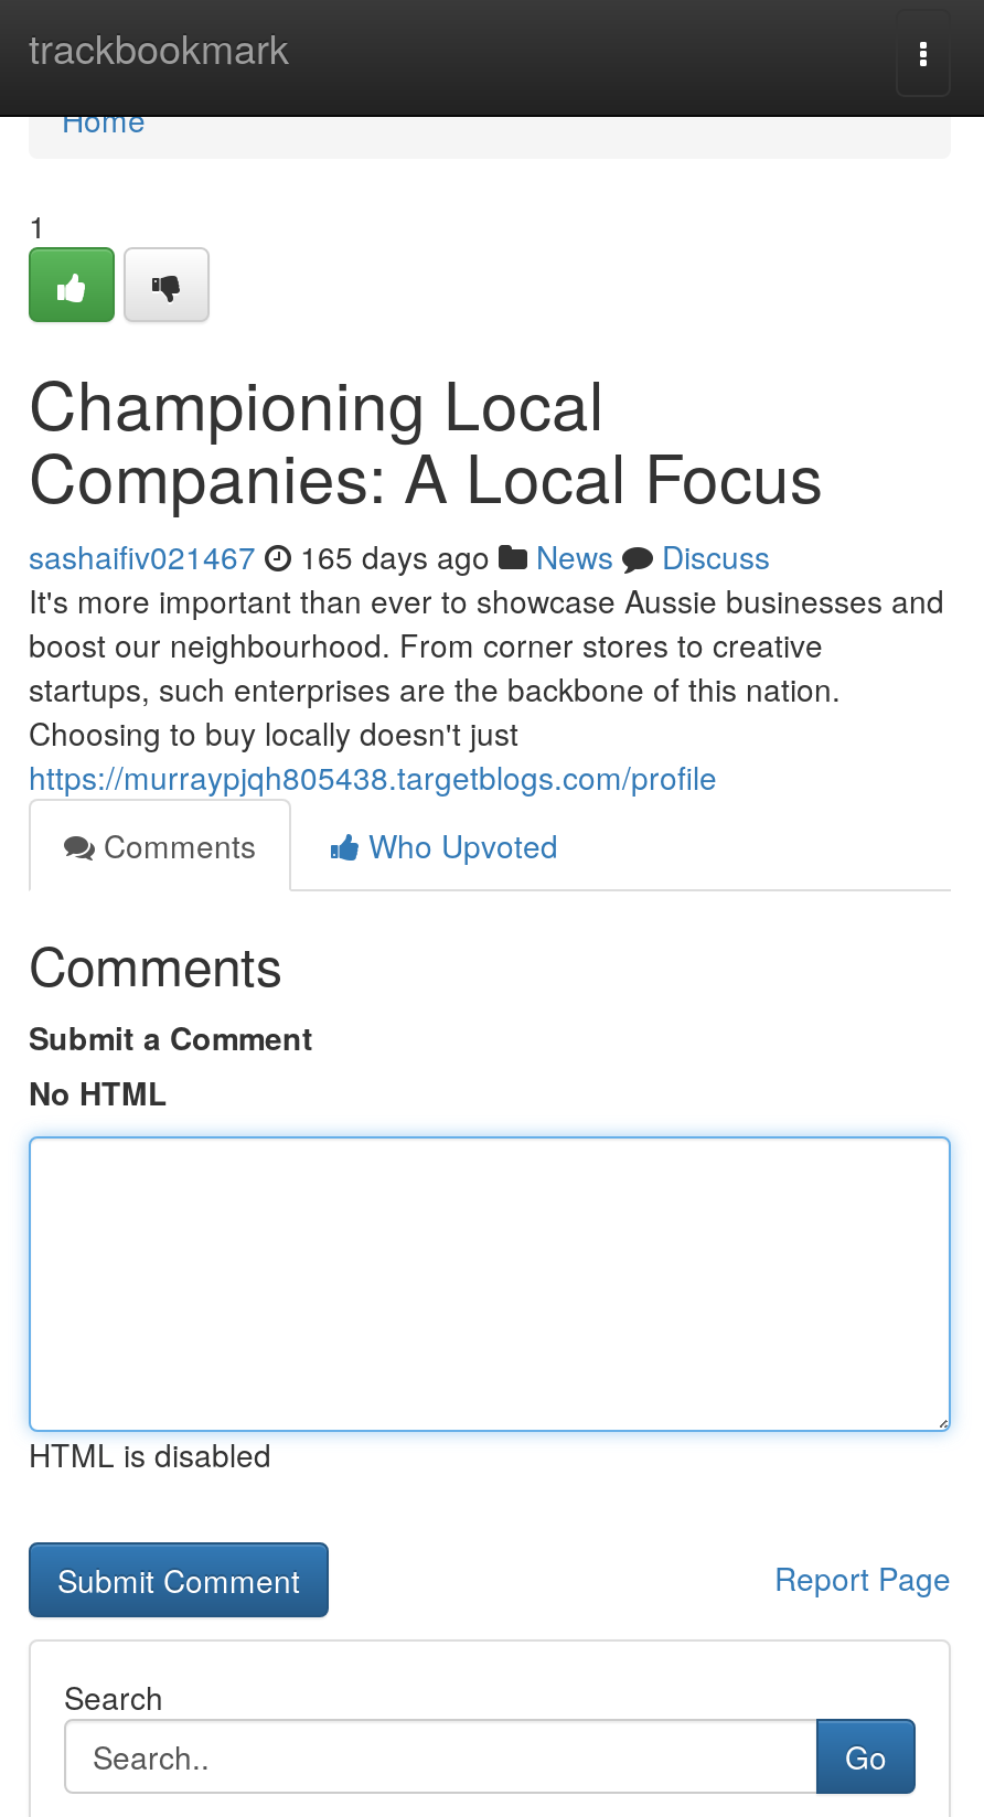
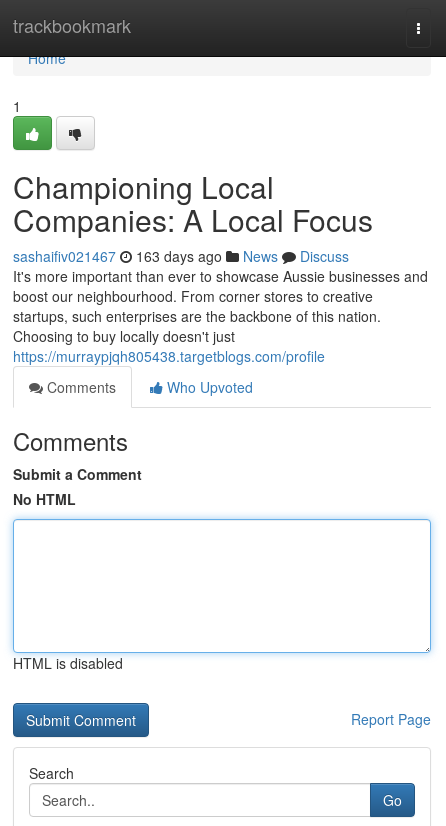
- sashaifiv021467 165 days ago News Discuss
+ sashaifiv021467 163 days ago News Discuss
